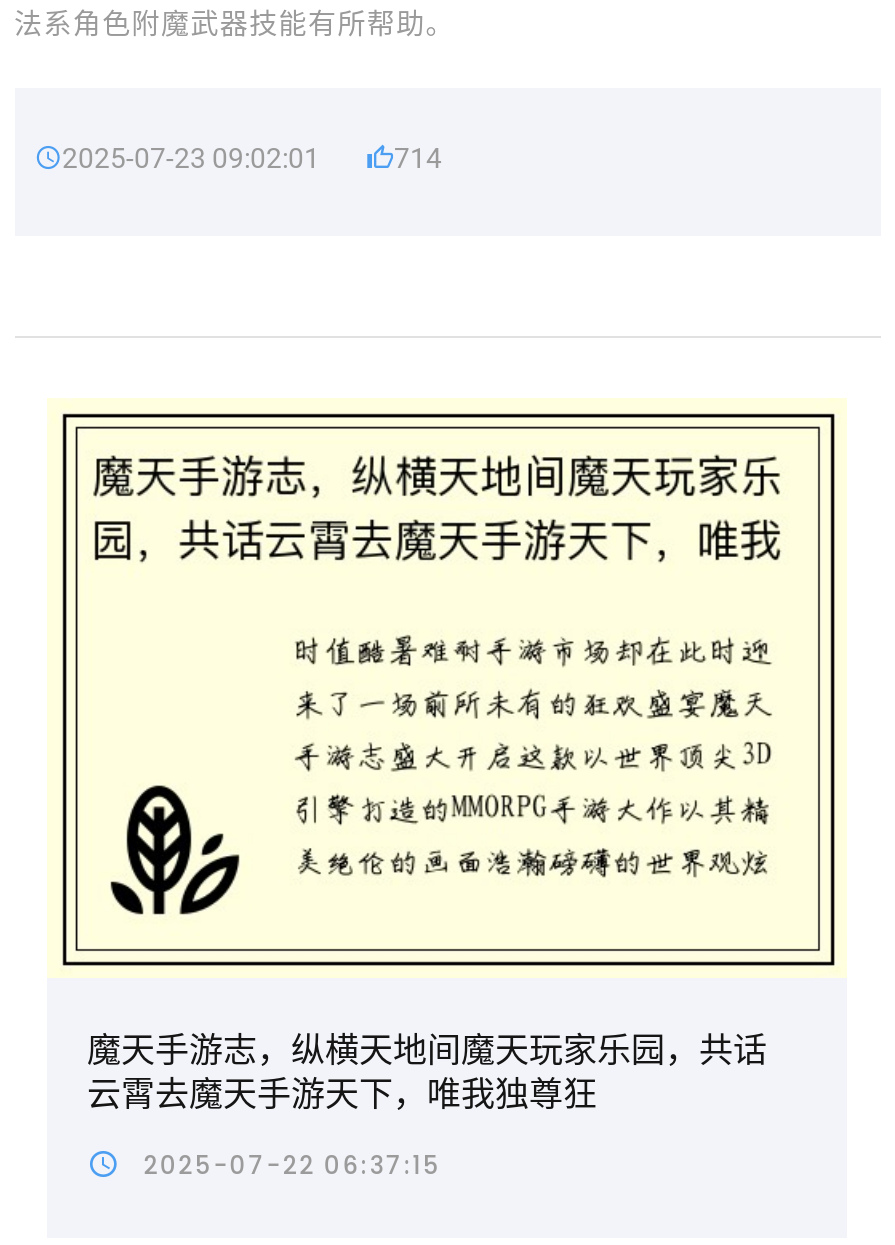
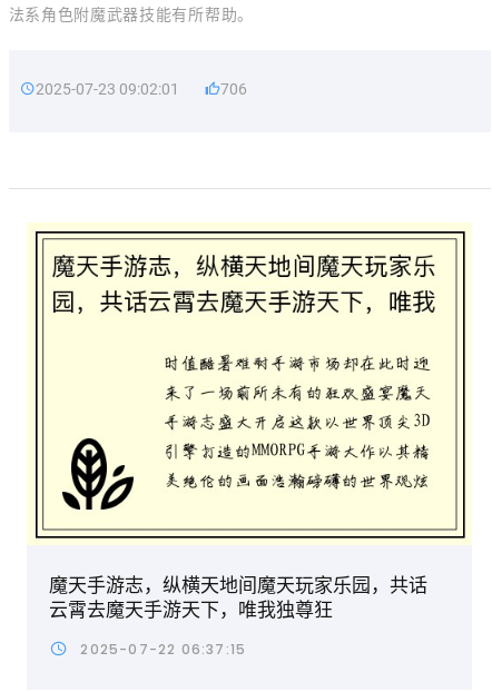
- 714
+ 706
